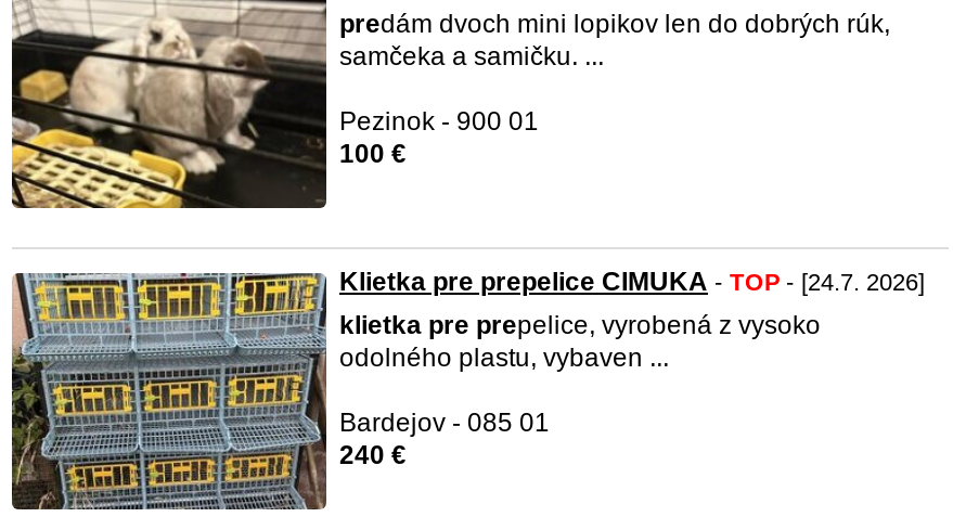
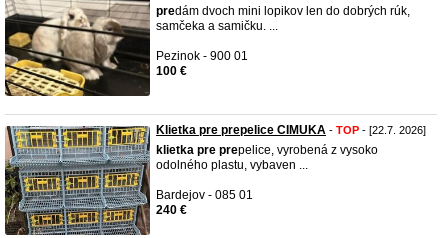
- Klietka pre prepelice CIMUKA - TOP - [24.7. 2026]
+ Klietka pre prepelice CIMUKA - TOP - [22.7. 2026]
